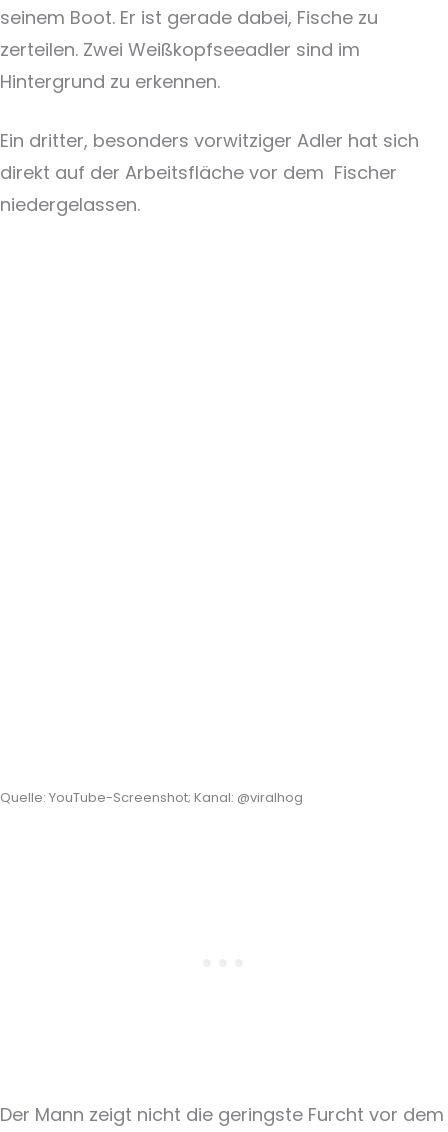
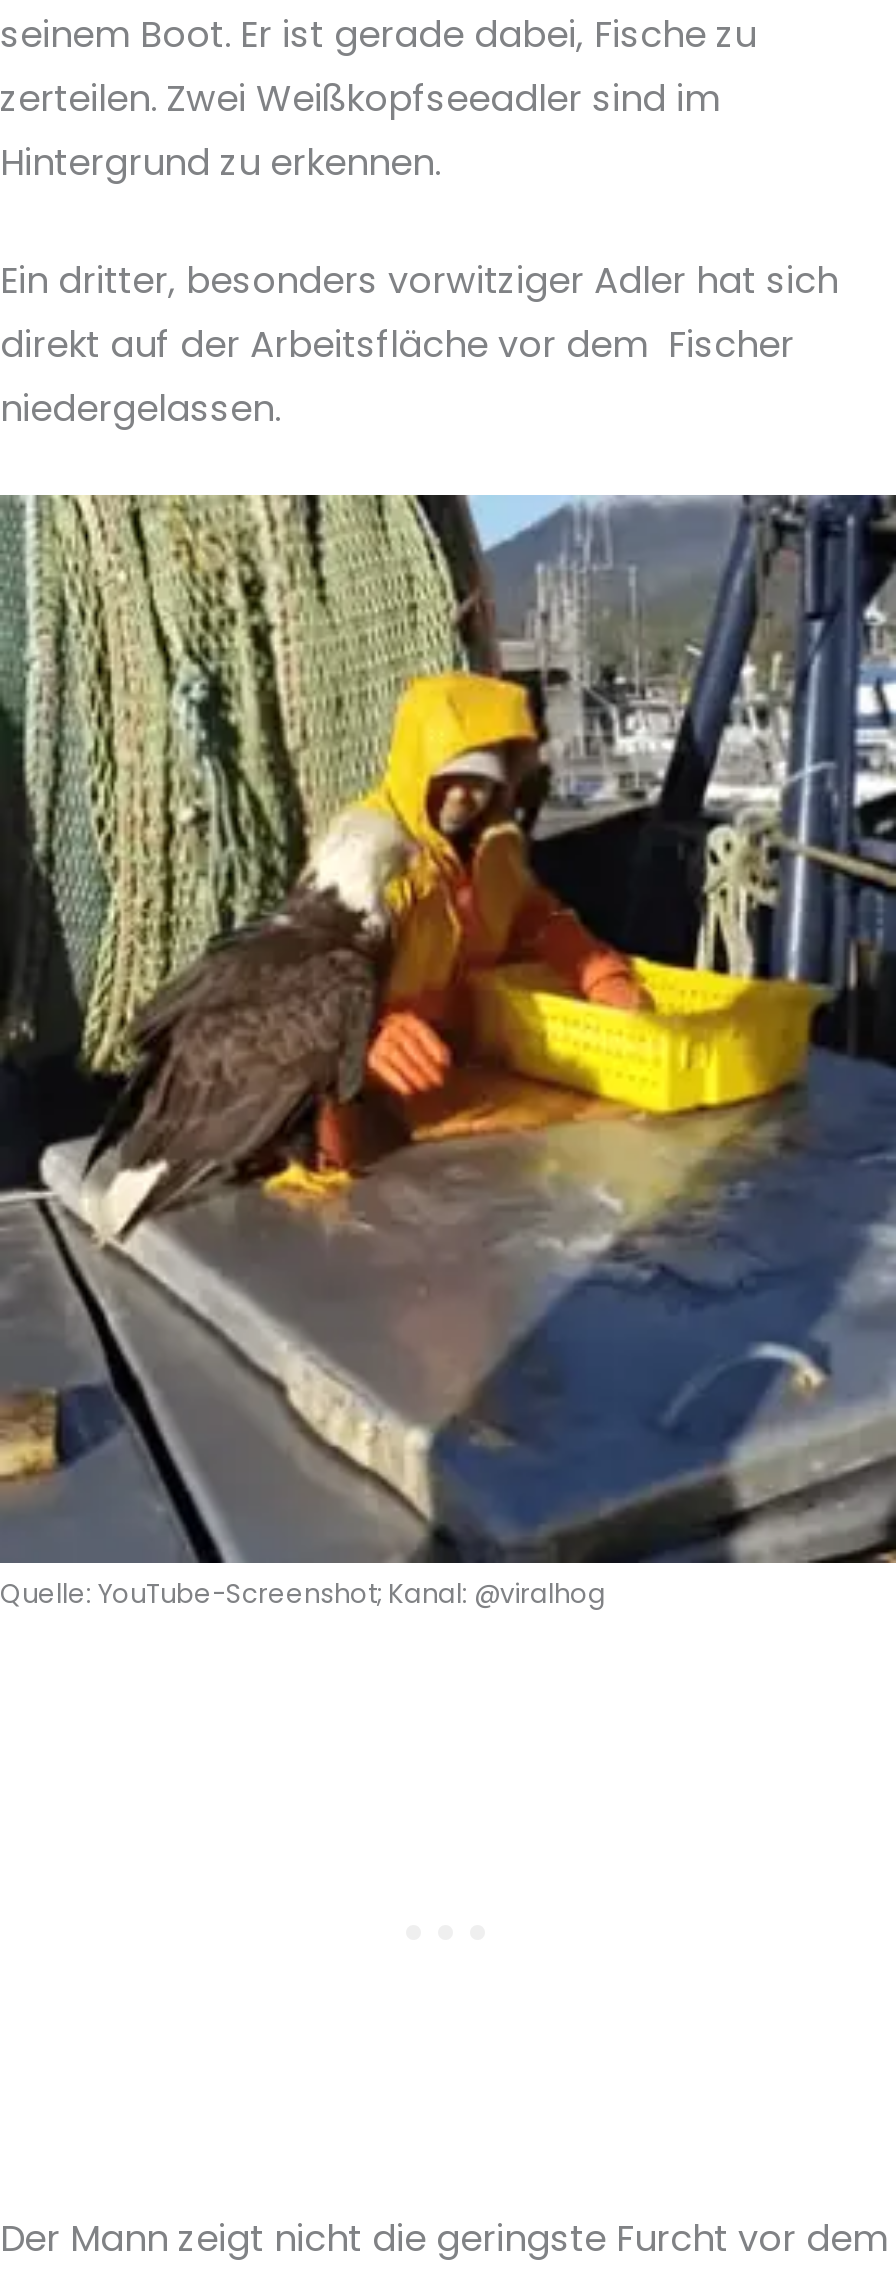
+ [image]
